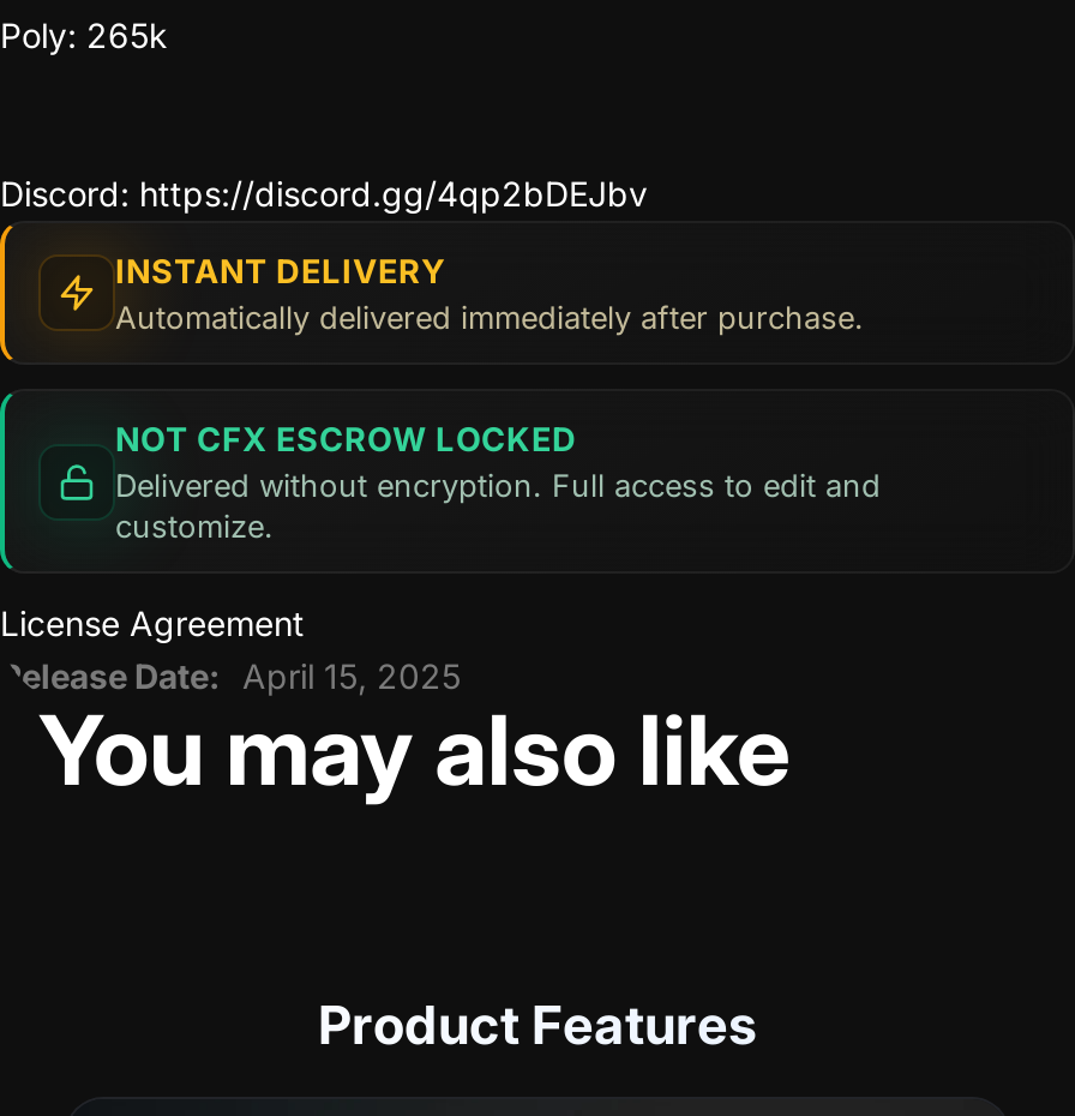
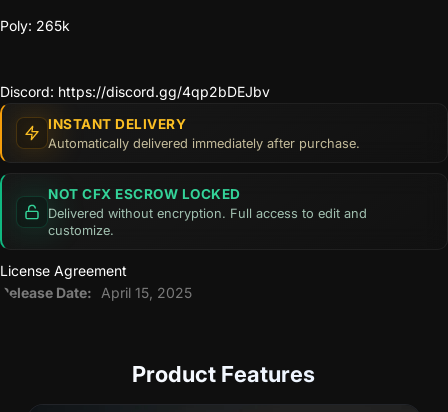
- You may also like
